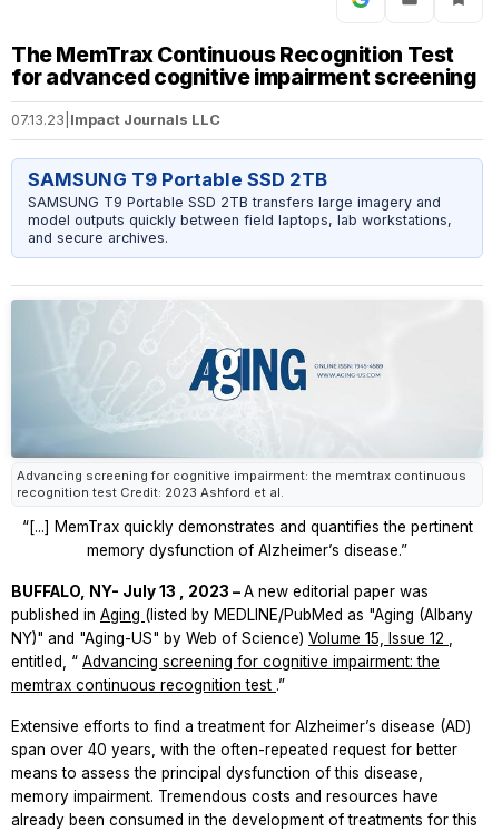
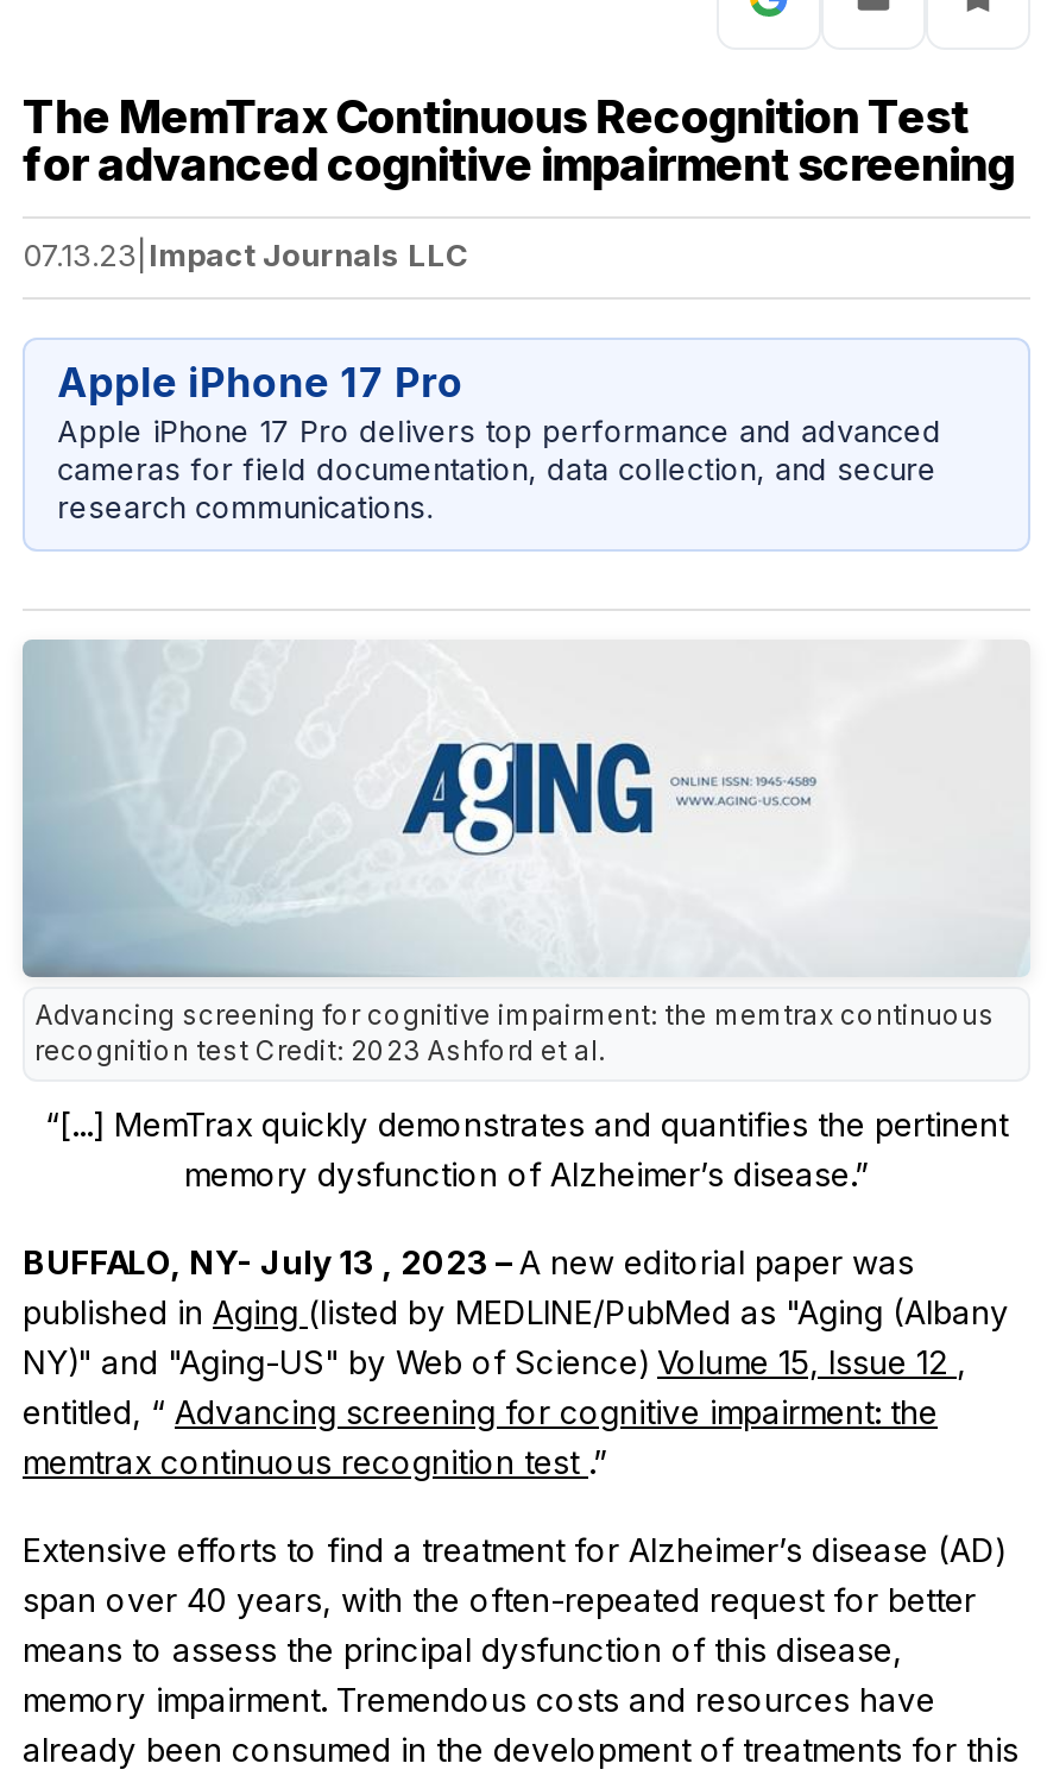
- SAMSUNG T9 Portable SSD 2TB
- SAMSUNG T9 Portable SSD 2TB transfers large imagery and
- model outputs quickly between field laptops, lab workstations,
- and secure archives.
+ Apple iPhone 17 Pro
+ Apple iPhone 17 Pro delivers top performance and advanced
+ cameras for field documentation, data collection, and secure
+ research communications.
